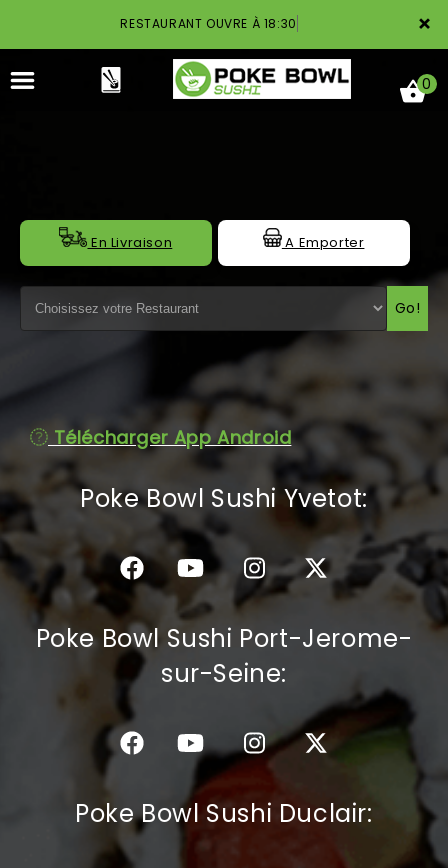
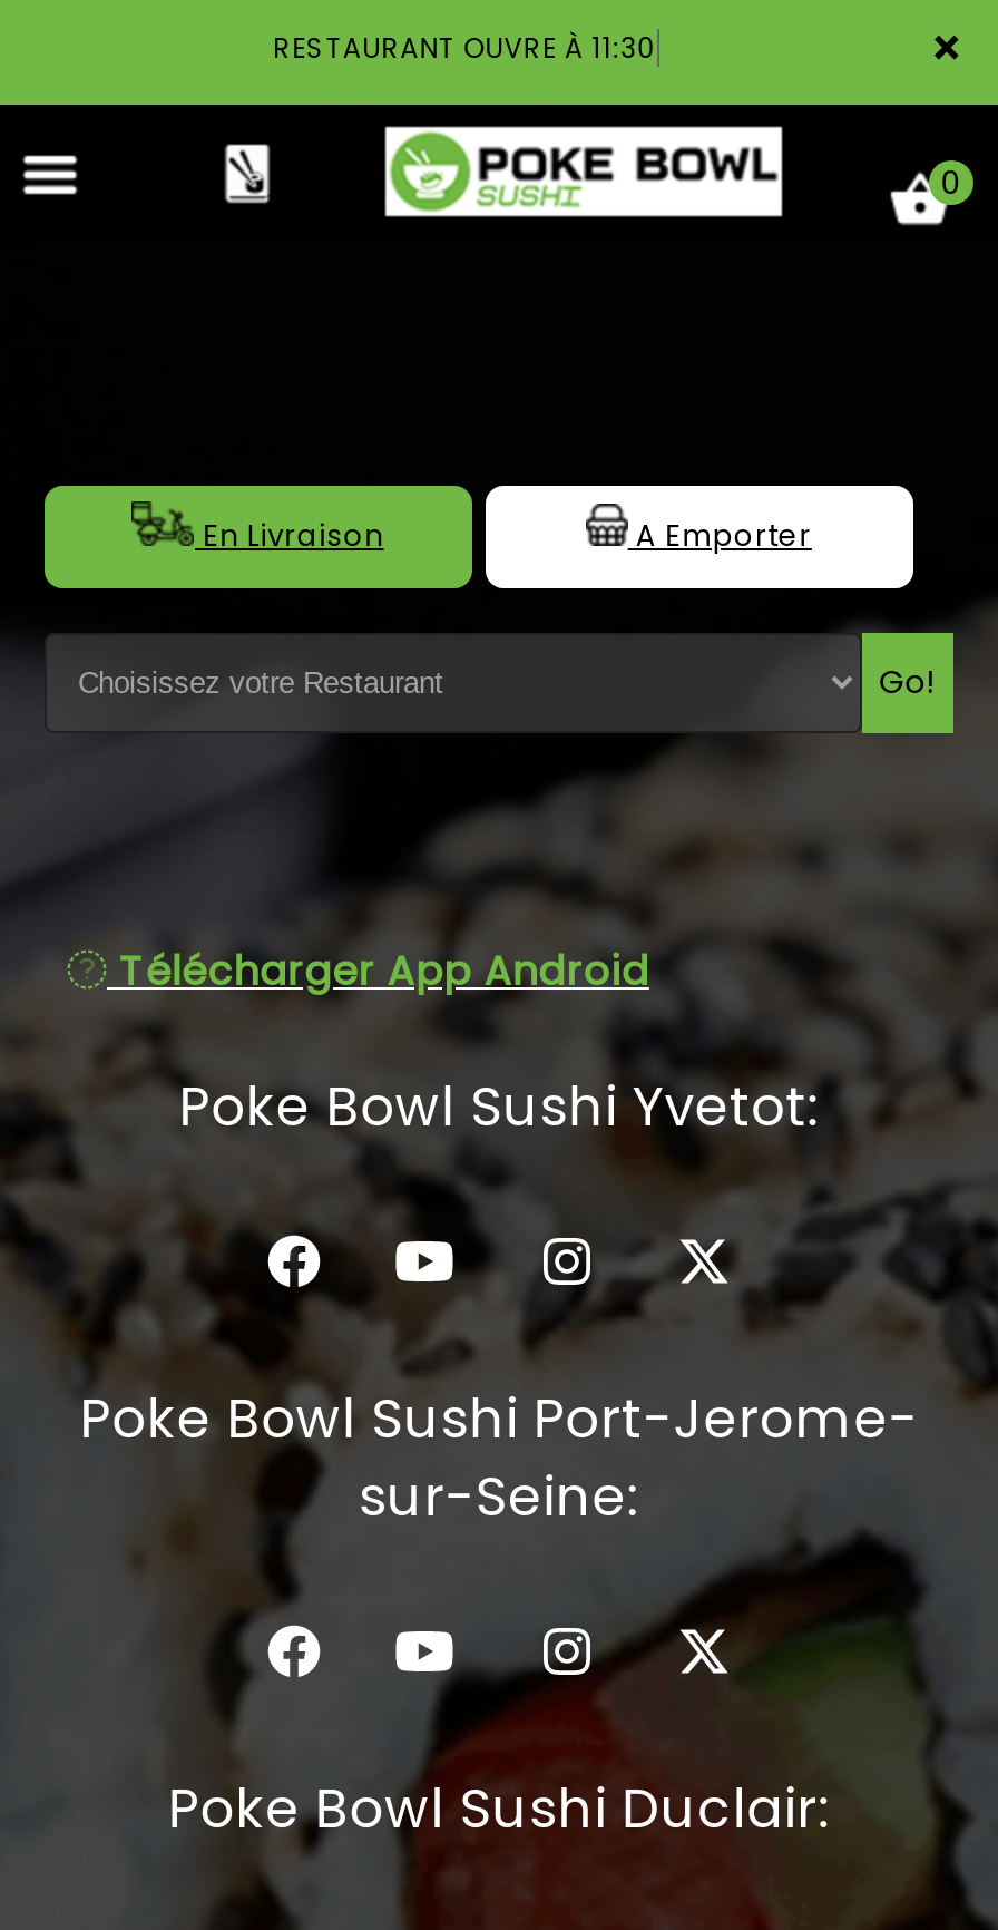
- RESTAURANT OUVRE À 18:30
+ RESTAURANT OUVRE À 11:30
